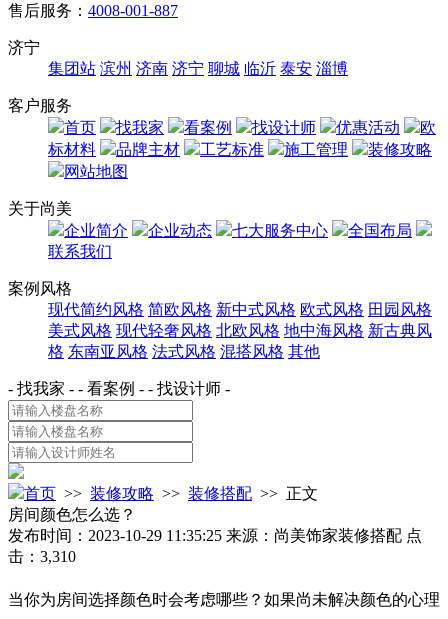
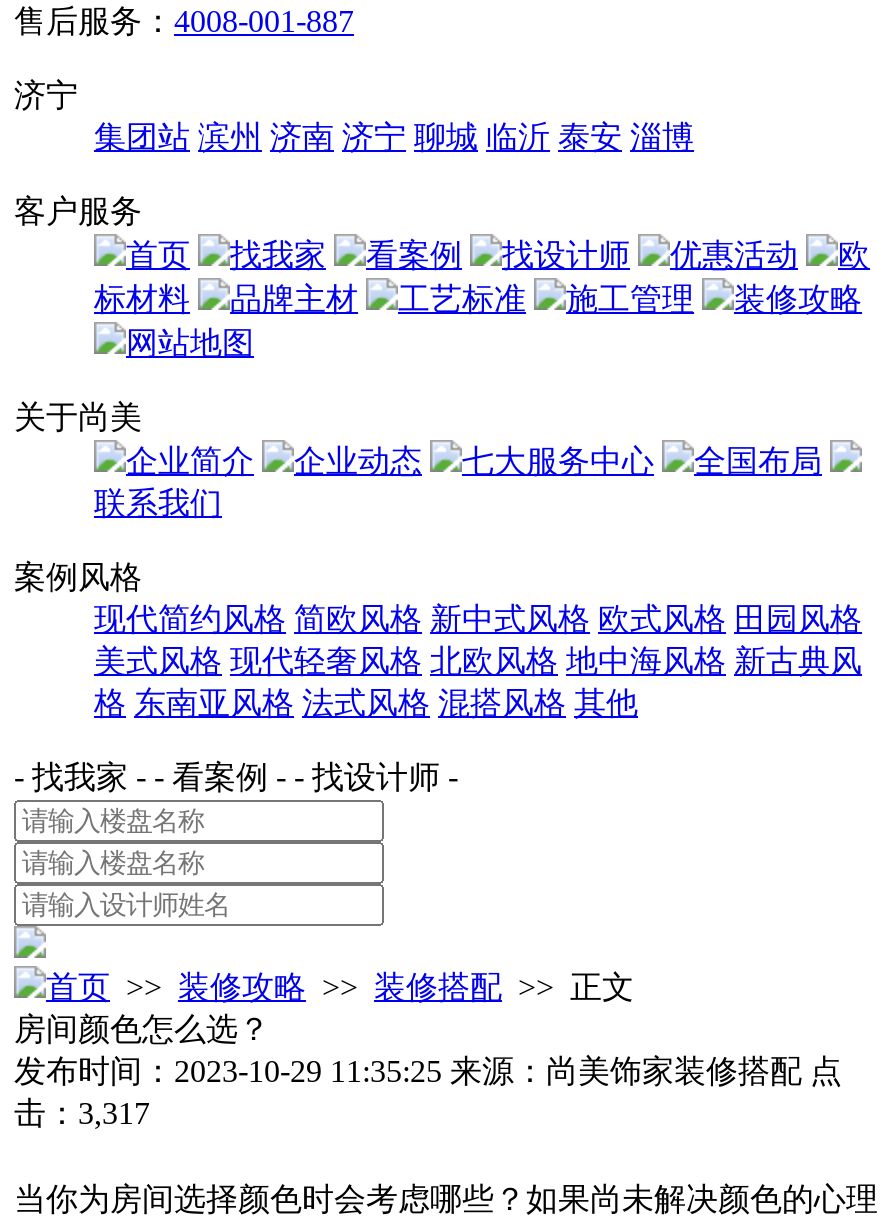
- 击：3,310
+ 击：3,317
